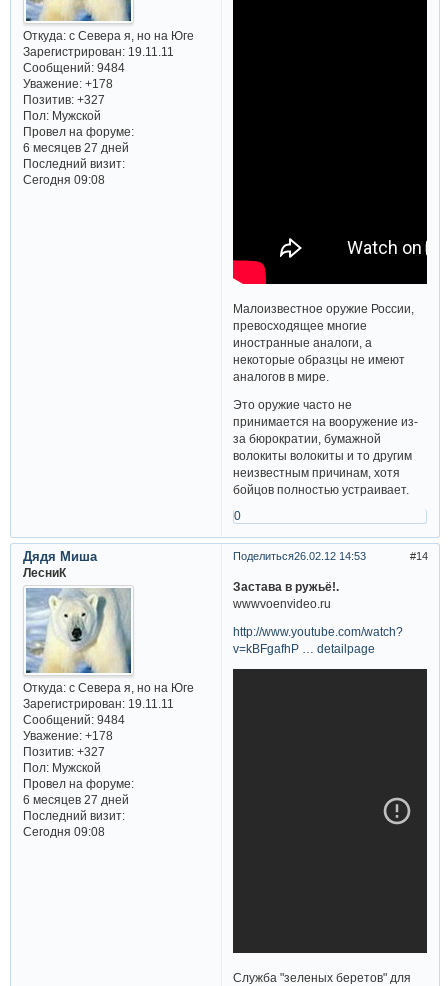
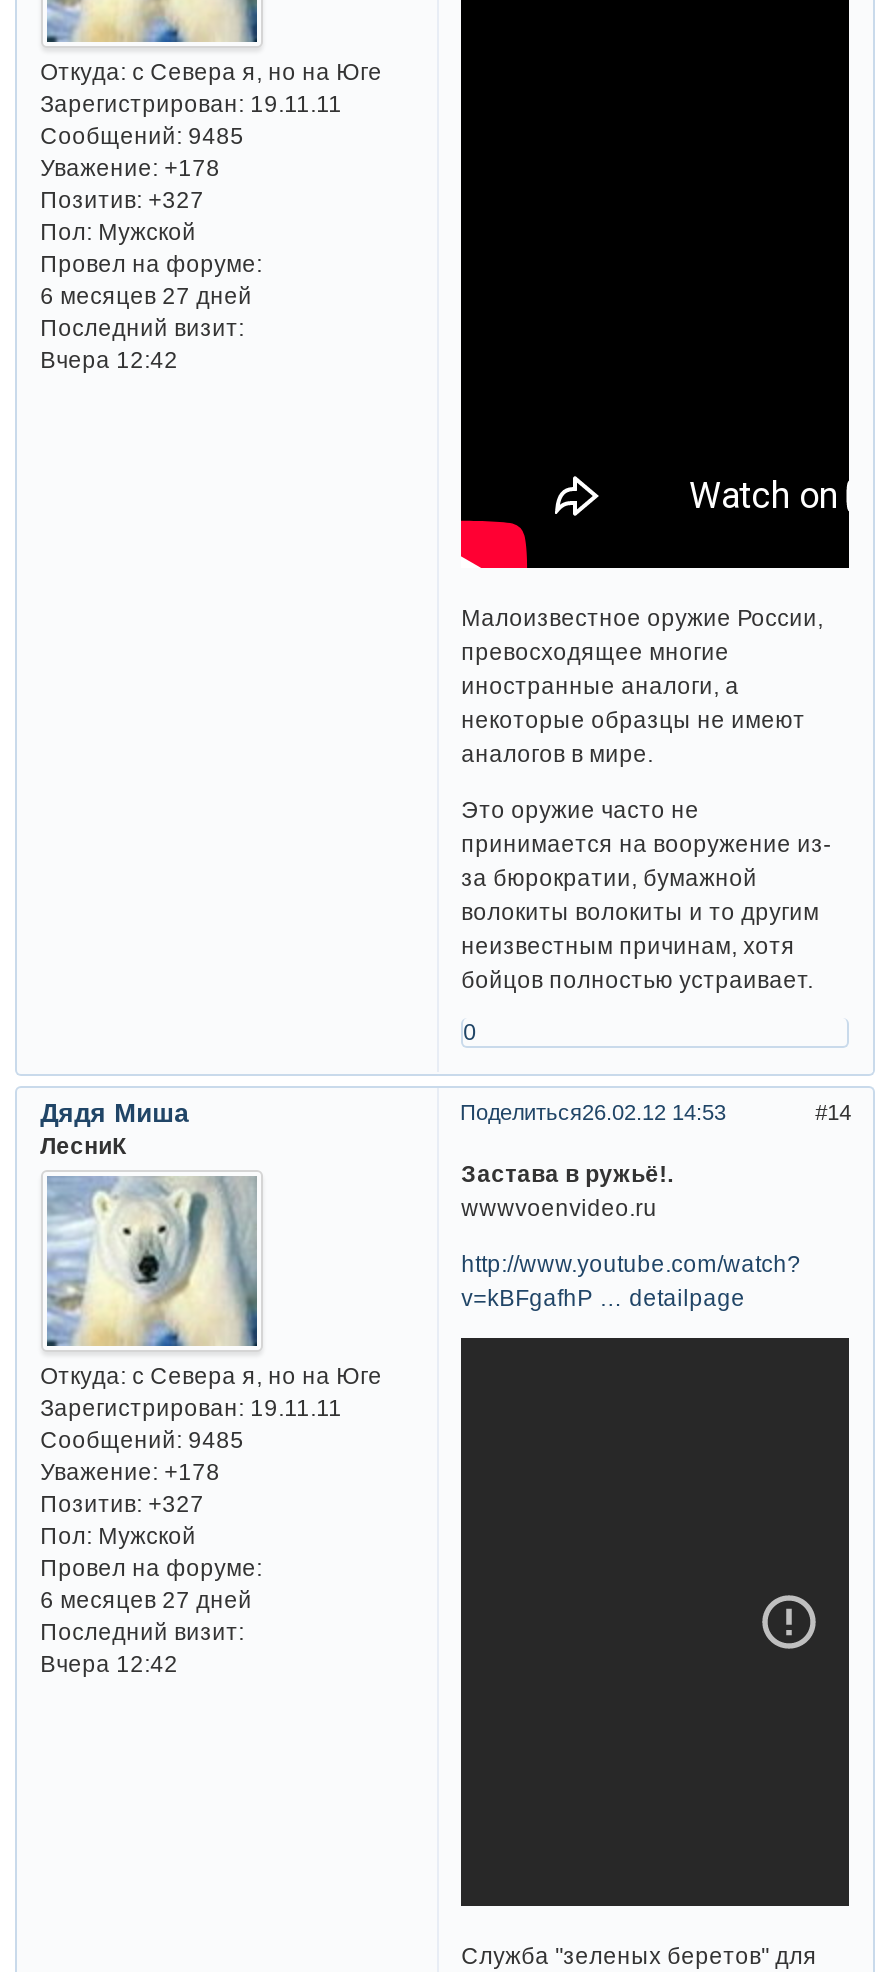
- Сообщений: 9484
+ Сообщений: 9485

- Сегодня 09:08
+ Вчера 12:42

- Сообщений: 9484
+ Сообщений: 9485

- Сегодня 09:08
+ Вчера 12:42
